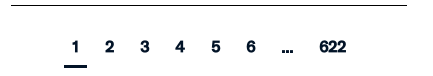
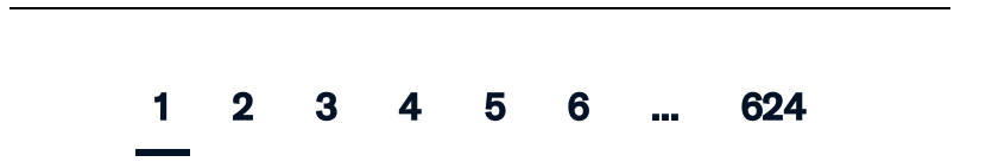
- 622
+ 624
